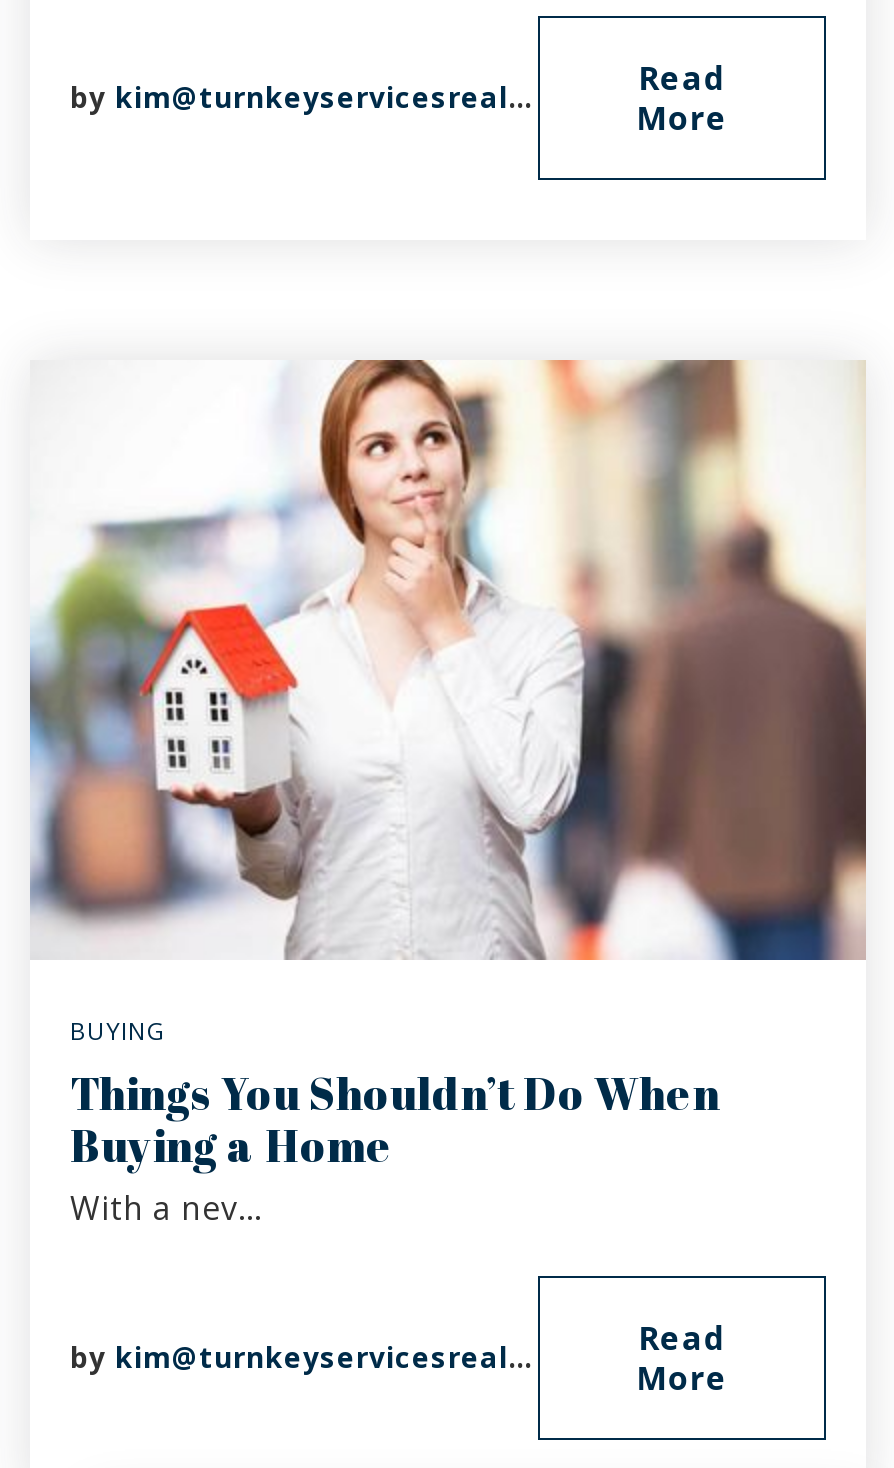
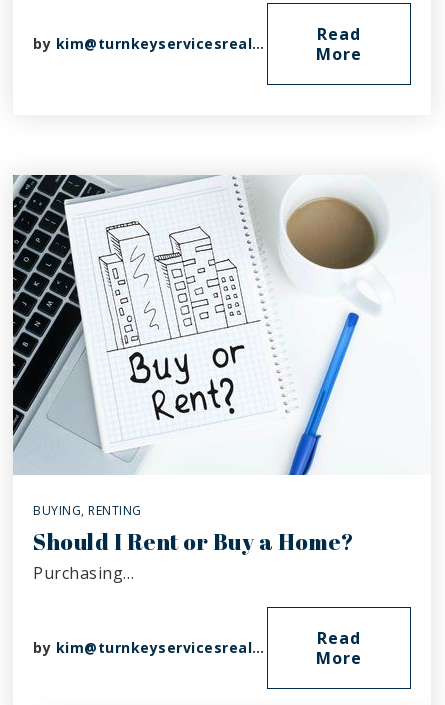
- [image]
- BUYING
- Things You Shouldn’t Do When
- Buying a Home
- With a nev…
+ [image]
+ BUYING, RENTING
+ Should I Rent or Buy a Home?
+ Purchasing…
